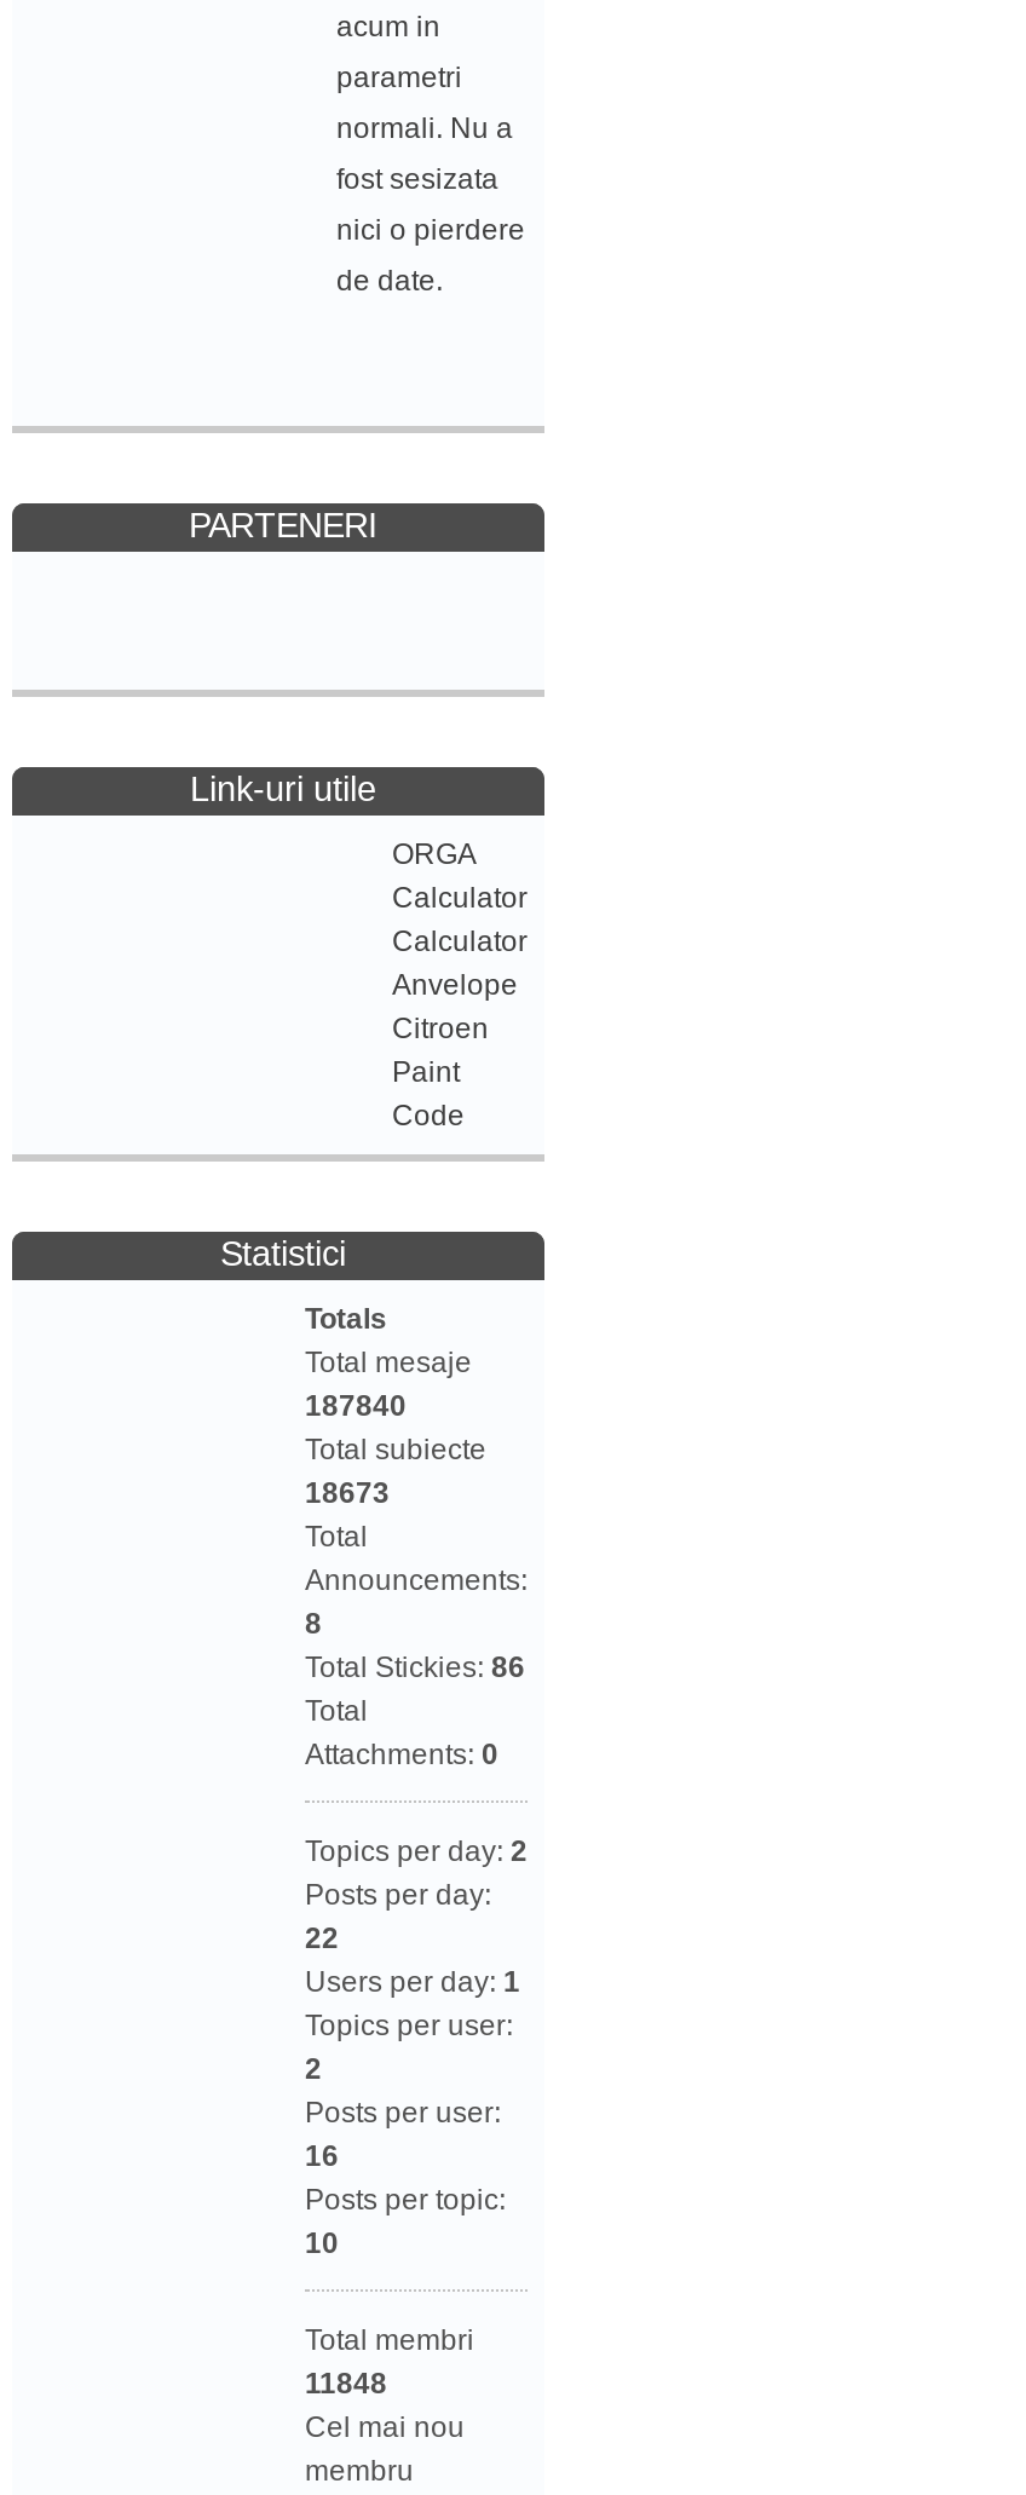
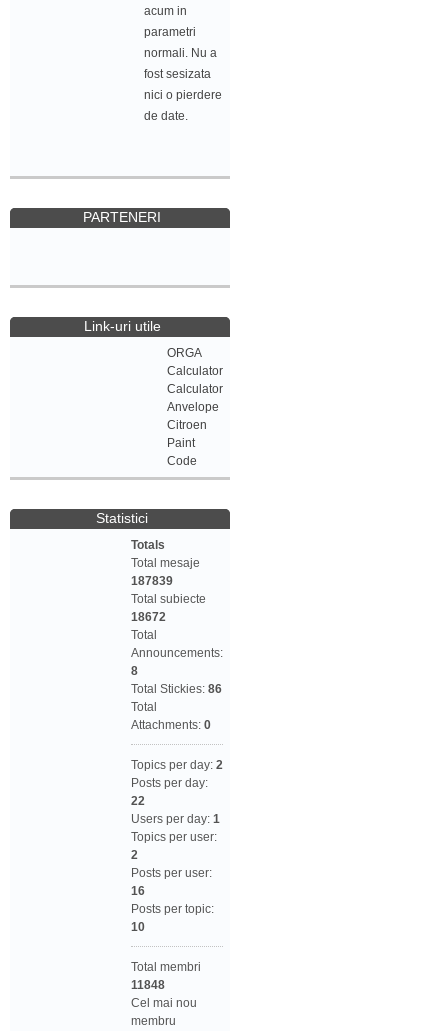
- 187840
+ 187839

- 18673
+ 18672
